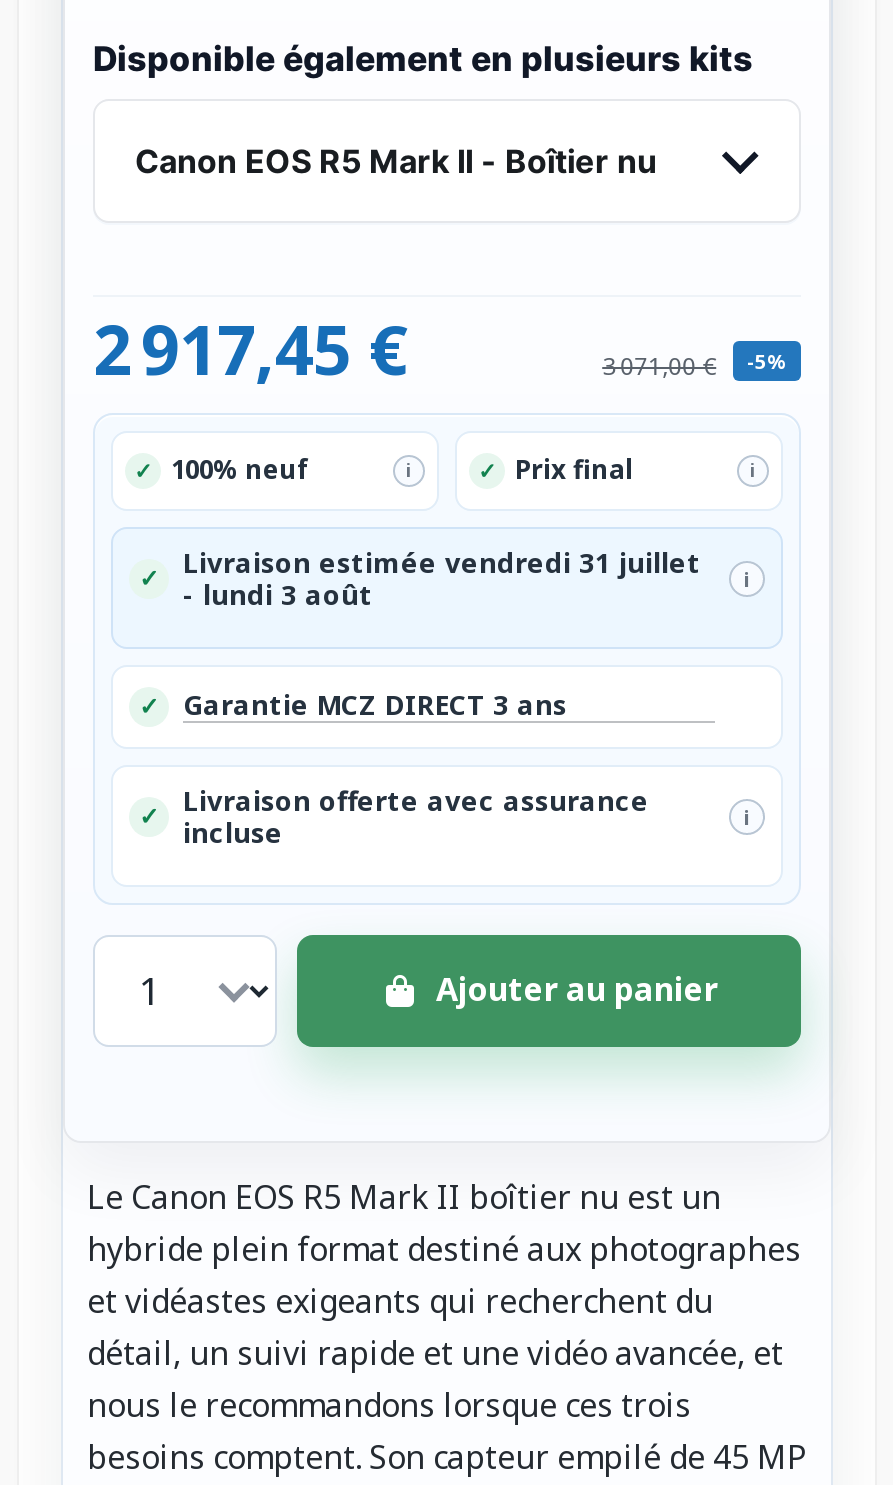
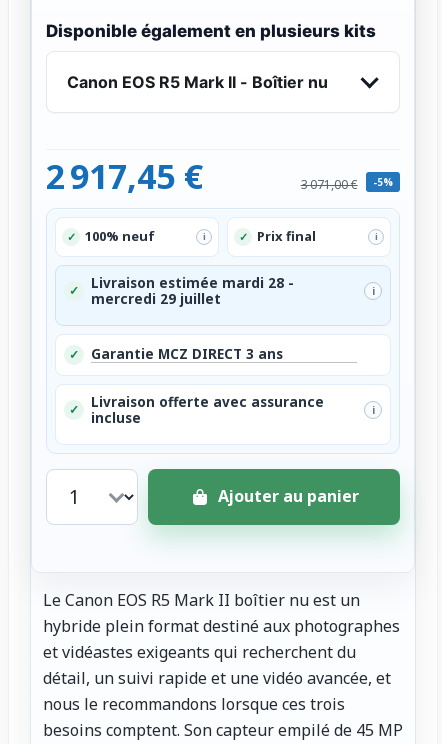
- Livraison estimée vendredi 31 juillet
- - lundi 3 août
+ Livraison estimée mardi 28 -
+ mercredi 29 juillet
